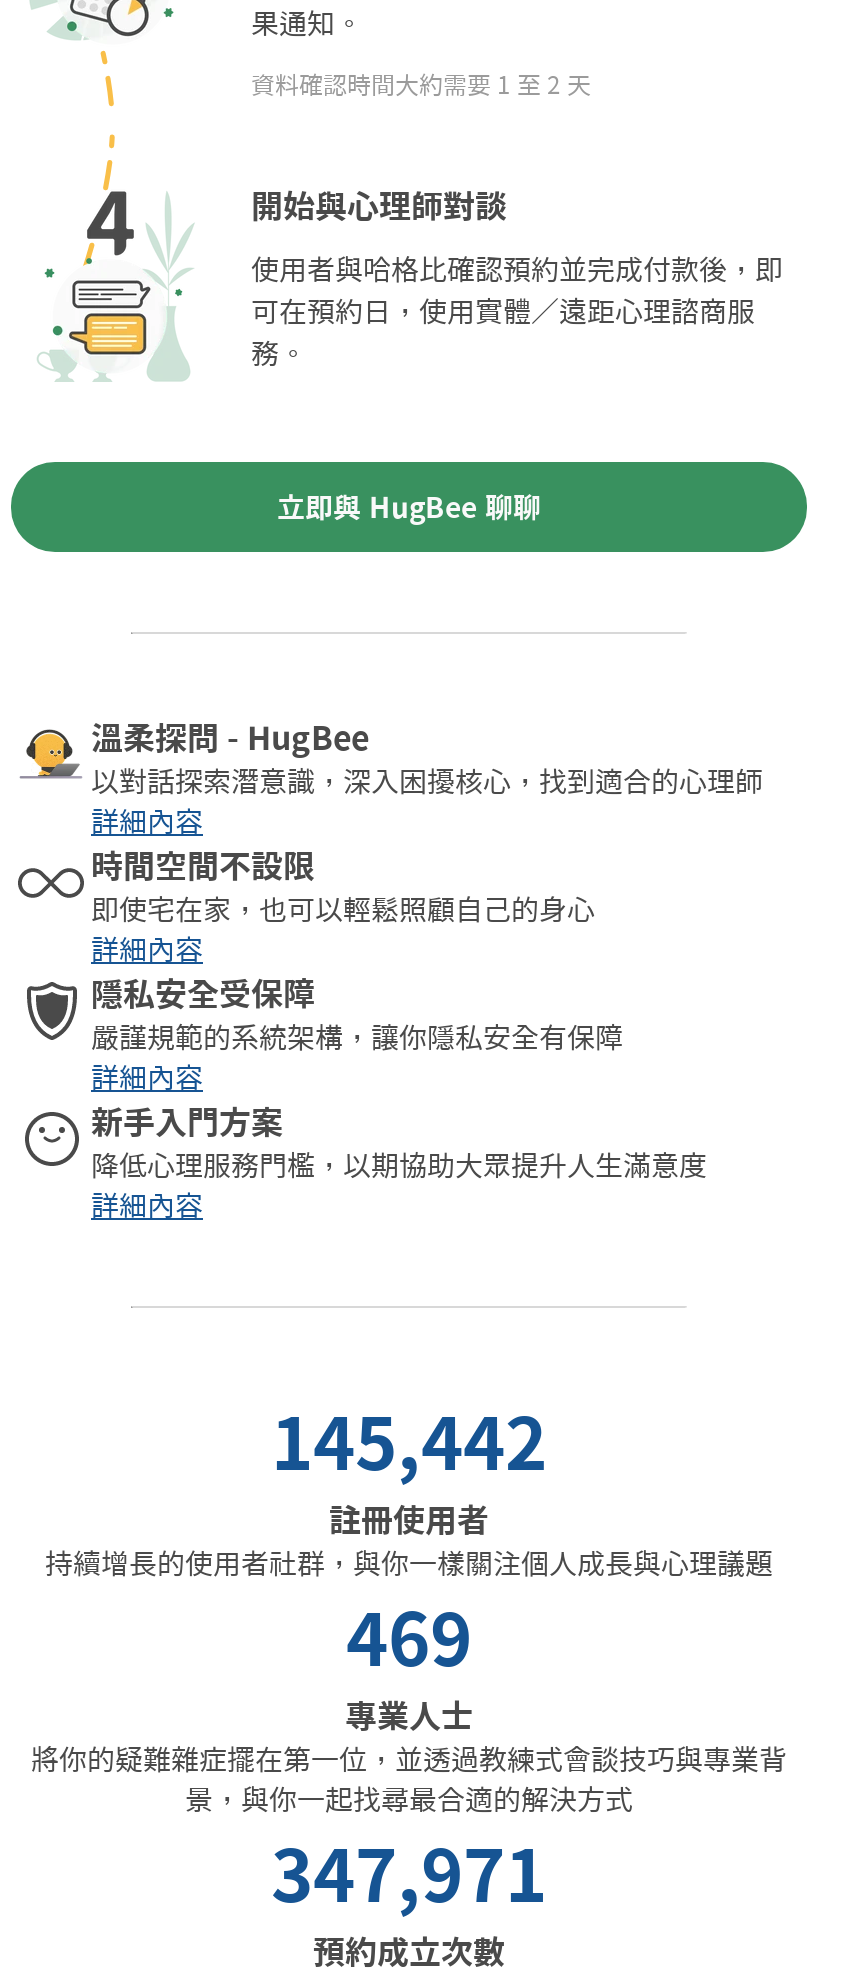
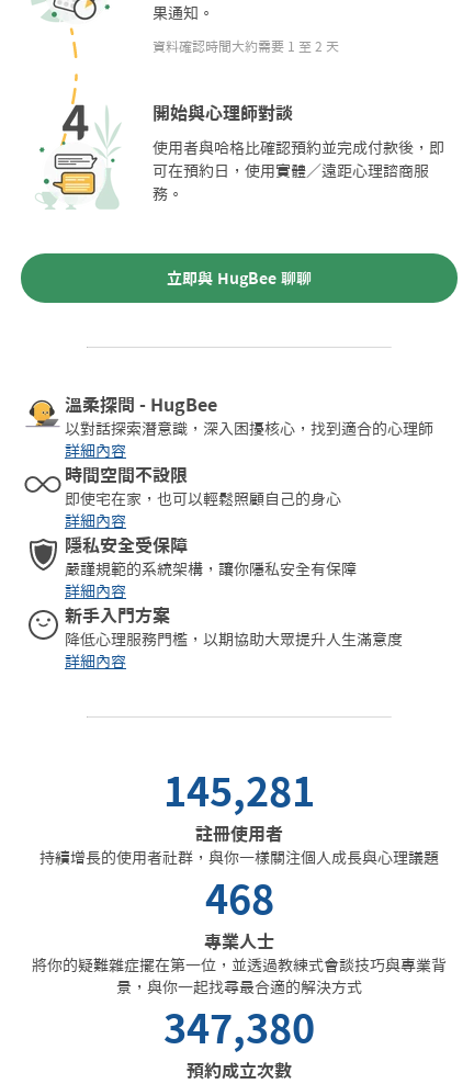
- 145,442
+ 145,281

- 469
+ 468

- 347,971
+ 347,380
